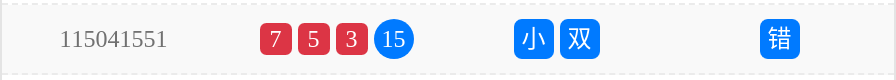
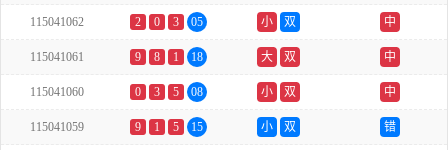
- 115041551
- 7
- 5
+ 115041062
+ 2
+ 0

+ 05
+ 小
+ 双
+ 中
+ 115041061
+ 9
+ 8
+ 1
+ 18
+ 大
+ 双
+ 中
+ 115041060
+ 0
+ 3
+ 5
+ 08
+ 小
+ 双
+ 中
+ 115041059
+ 9
+ 1
+ 5
